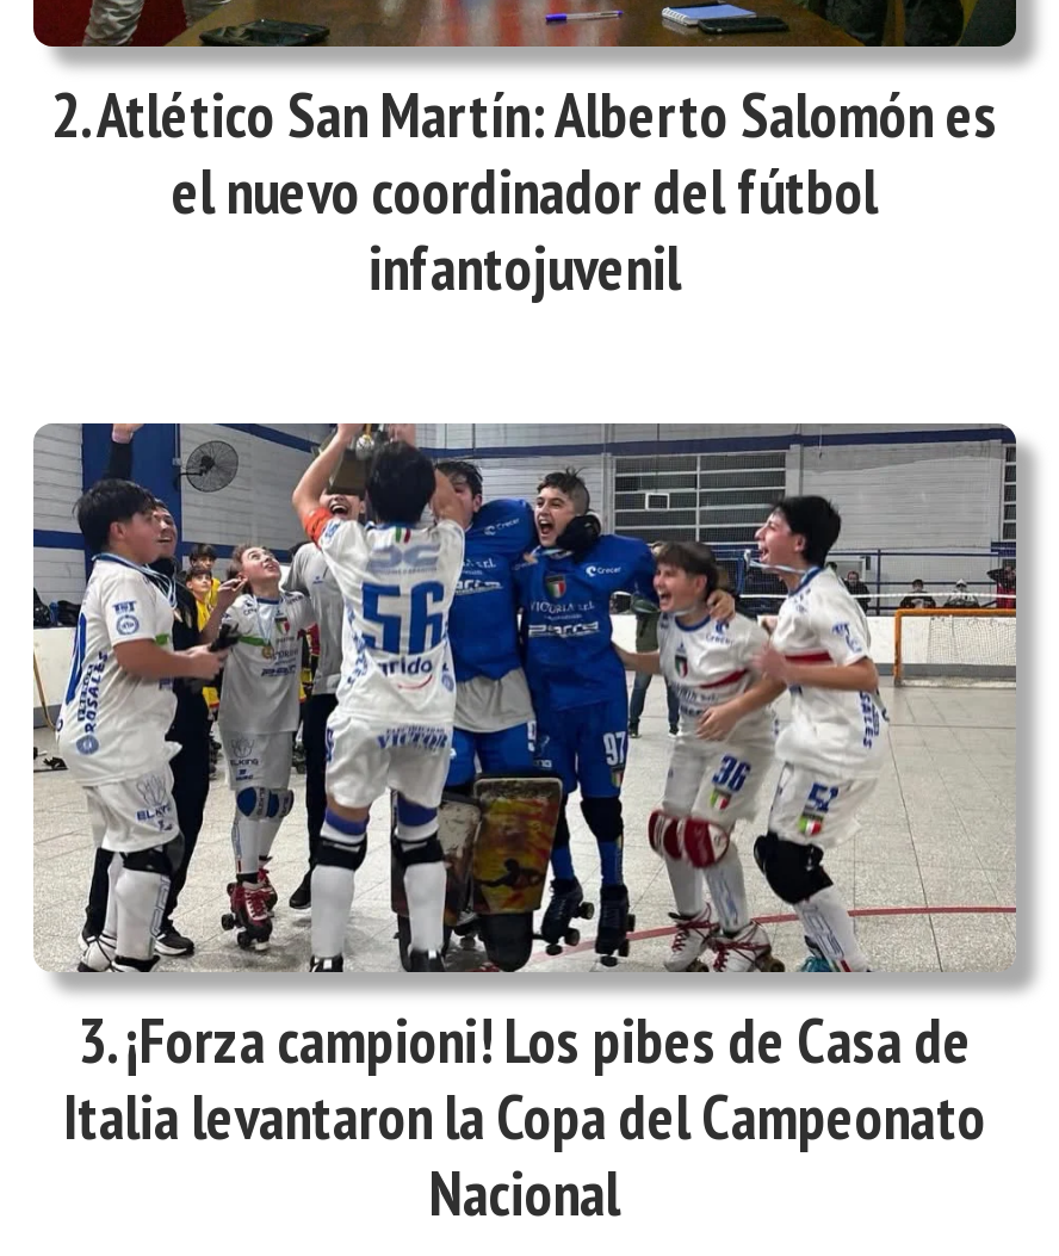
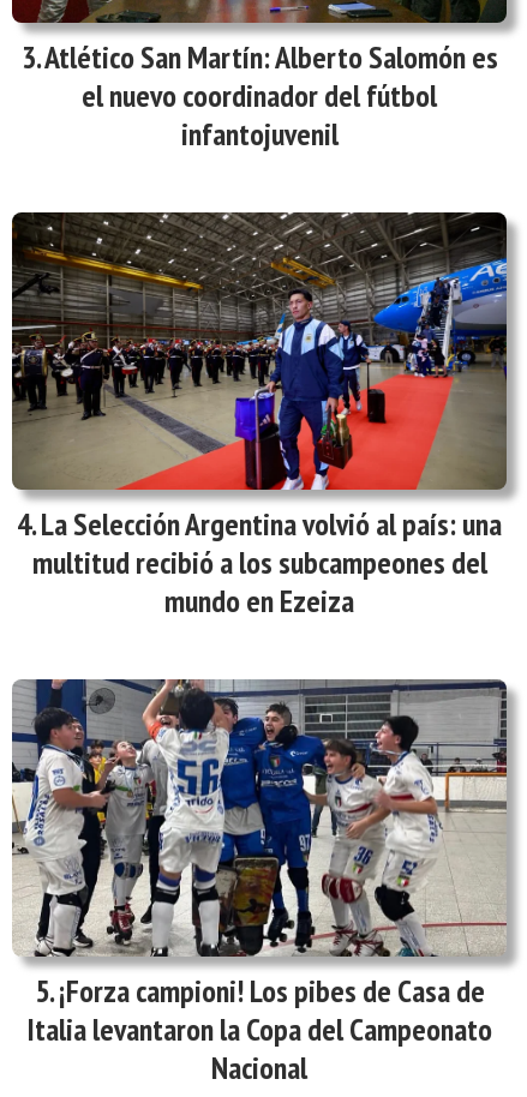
+ [image]
+ La Selección Argentina volvió al país: una
+ multitud recibió a los subcampeones del
+ mundo en Ezeiza
